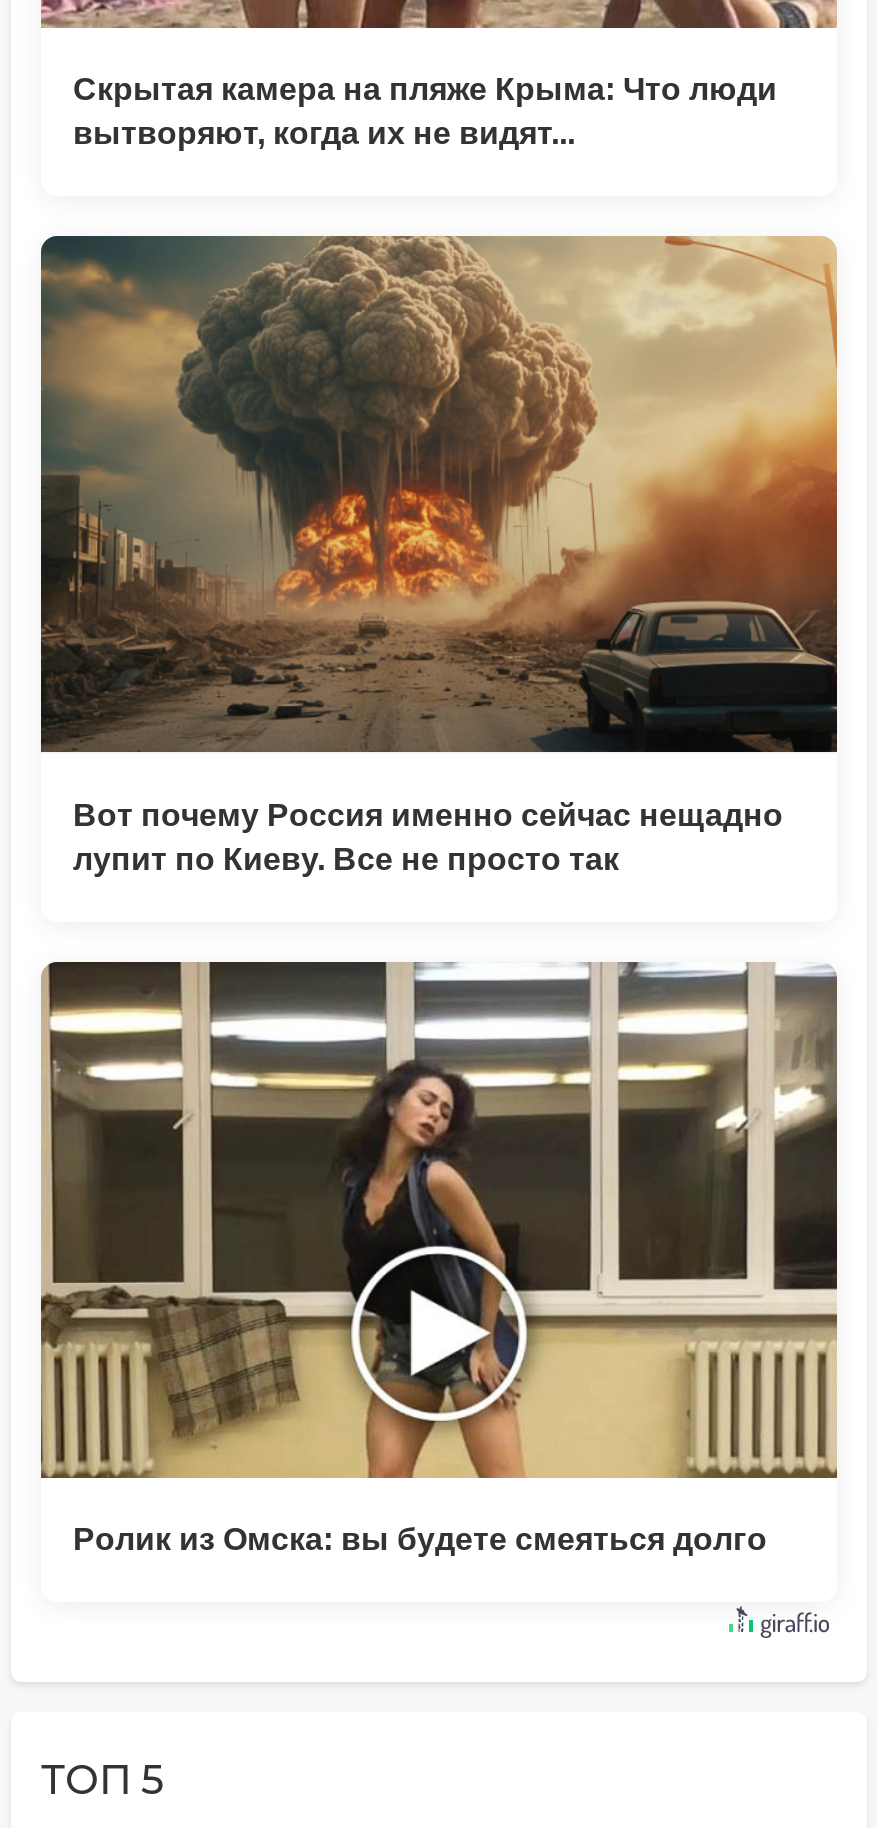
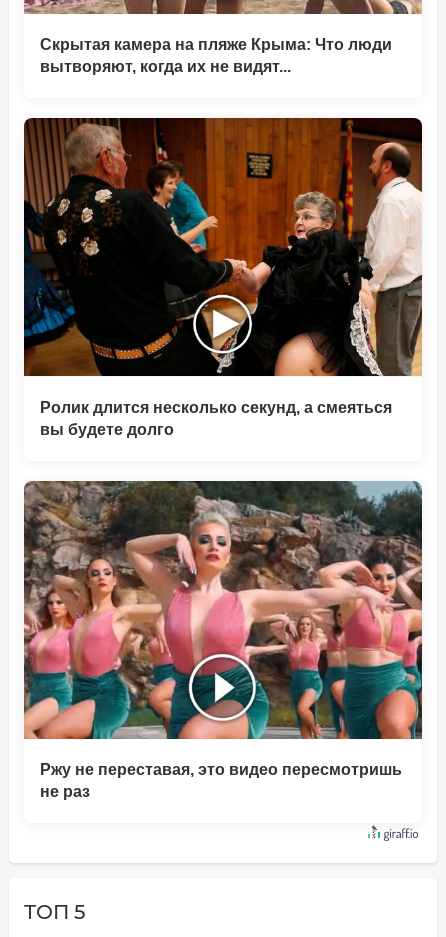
- [image]
- Вот почему Россия именно сейчас нещадно
- лупит по Киеву. Все не просто так
+ [image]
+ Ролик длится несколько секунд, а смеяться
+ вы будете долго

- [image]
- Ролик из Омска: вы будете смеяться долго
+ [image]
+ Ржу не переставая, это видео пересмотришь
+ не раз
